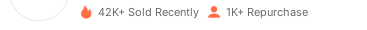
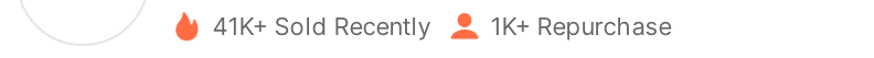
- 42K+ Sold Recently
+ 41K+ Sold Recently
